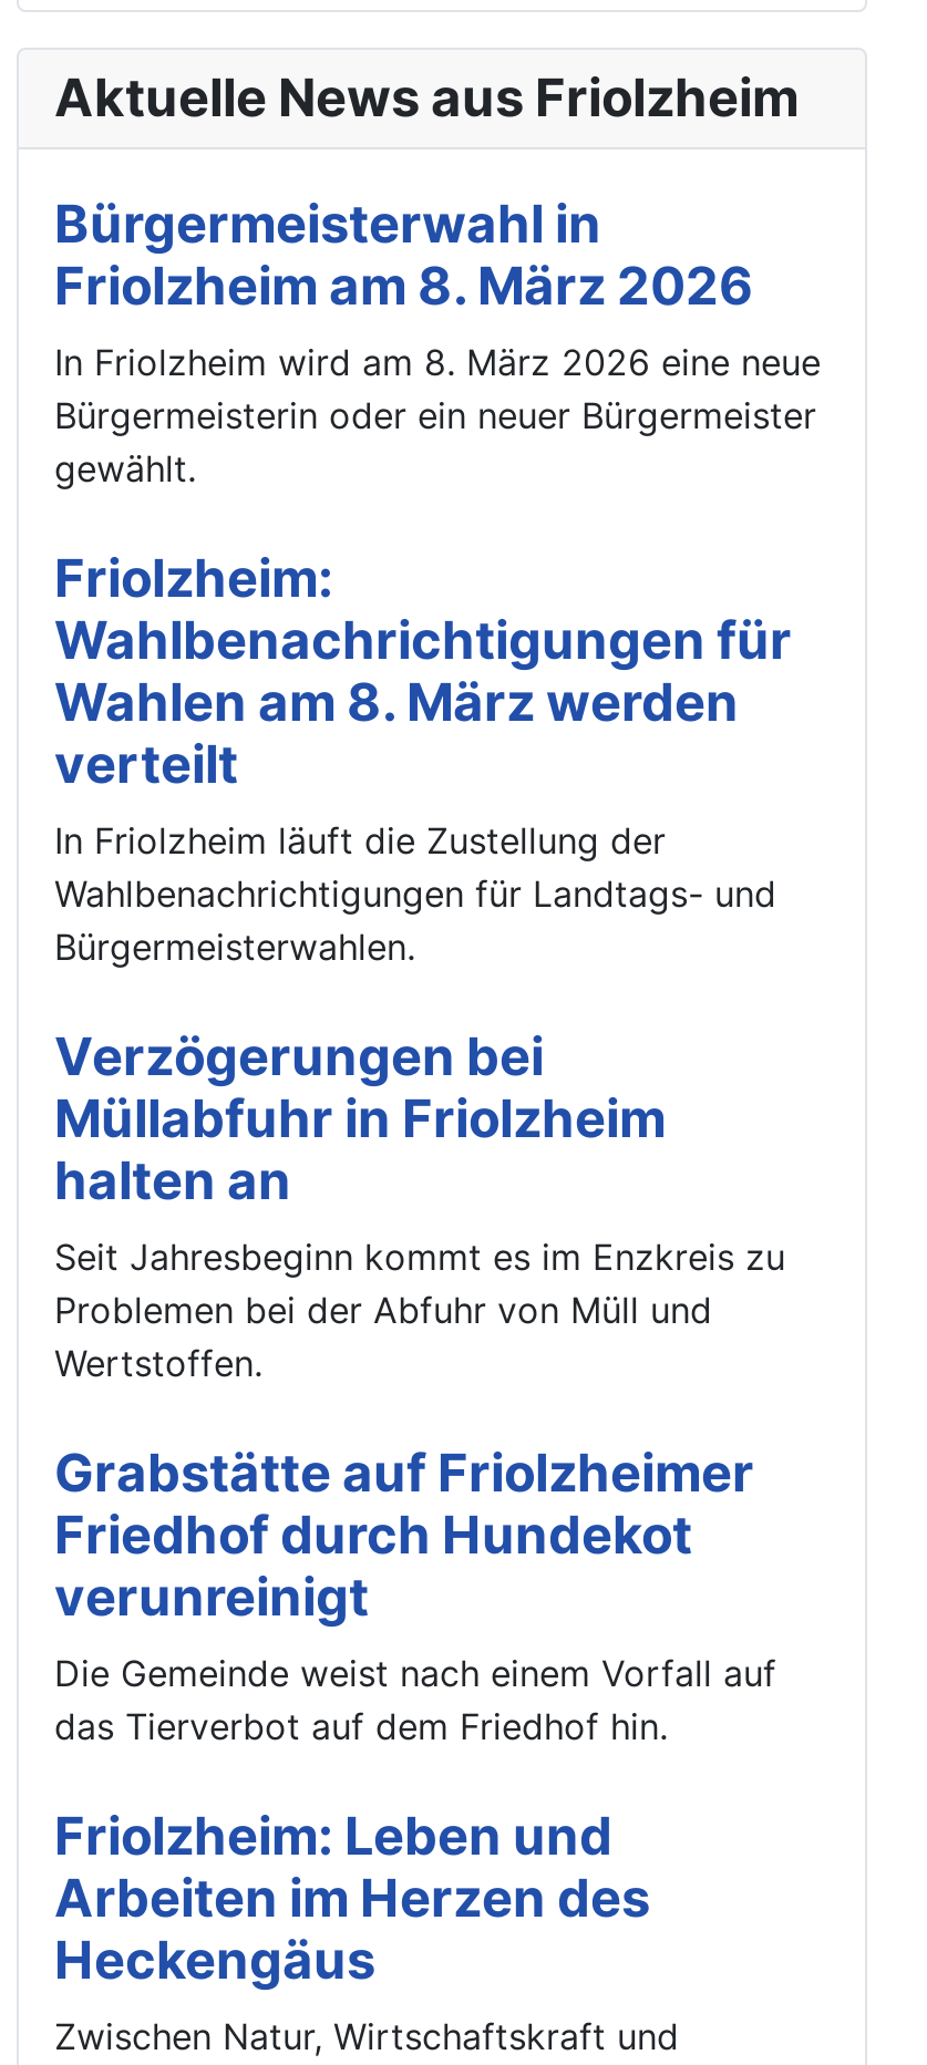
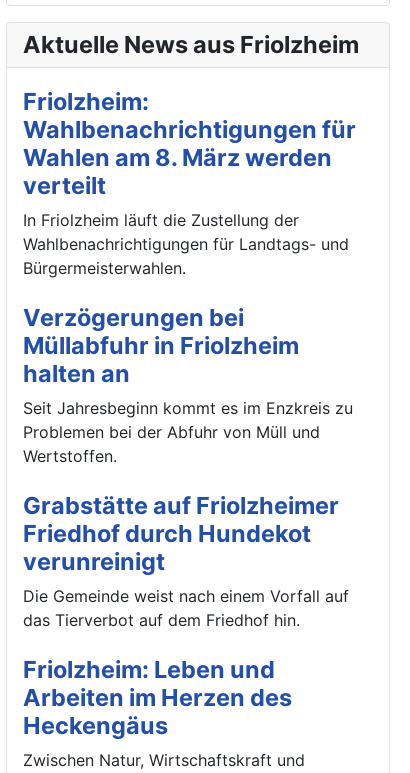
- Bürgermeisterwahl in
- Friolzheim am 8. März 2026
- In Friolzheim wird am 8. März 2026 eine neue
- Bürgermeisterin oder ein neuer Bürgermeister
- gewählt.
